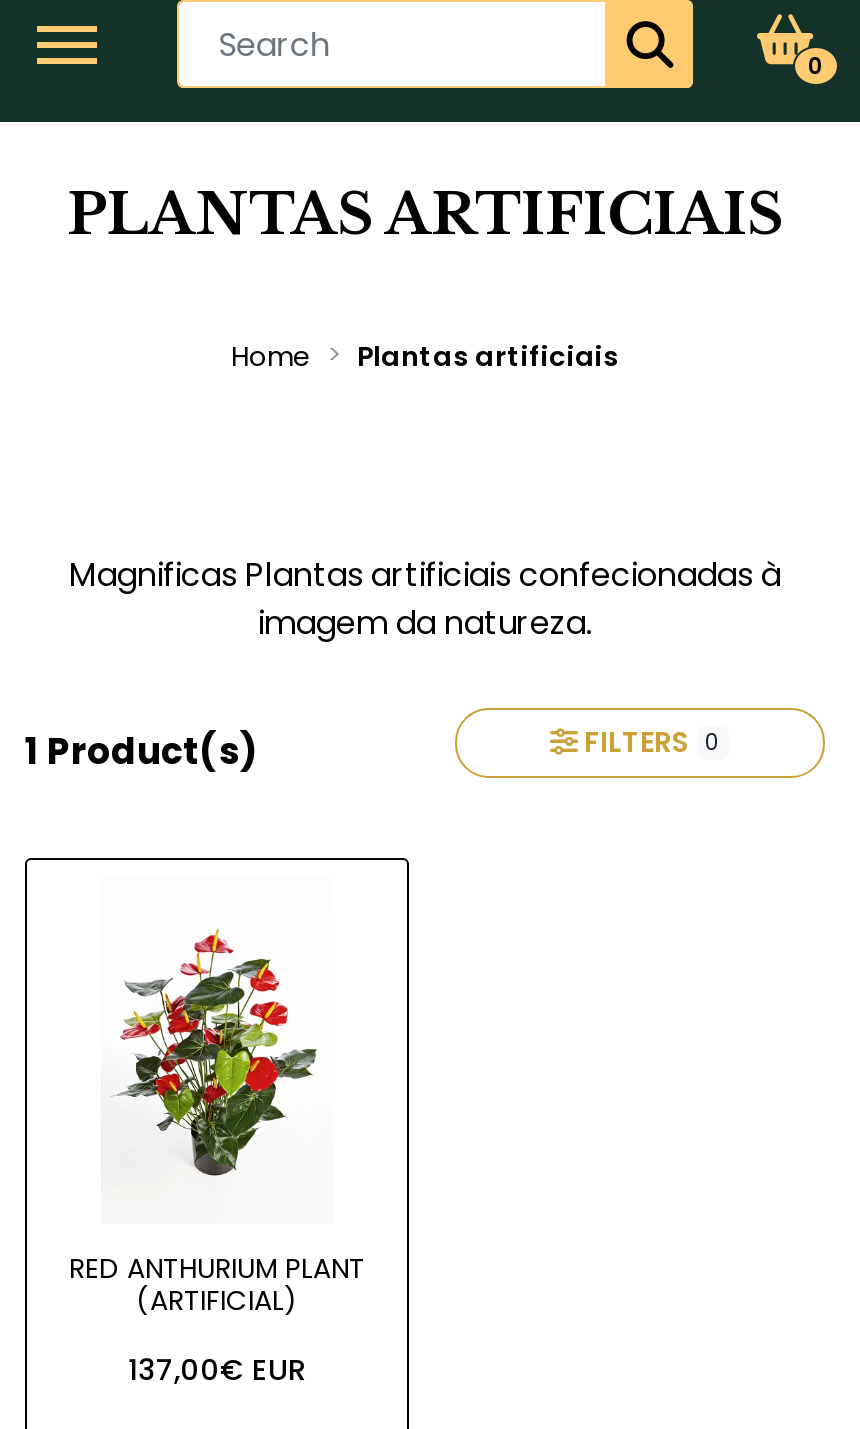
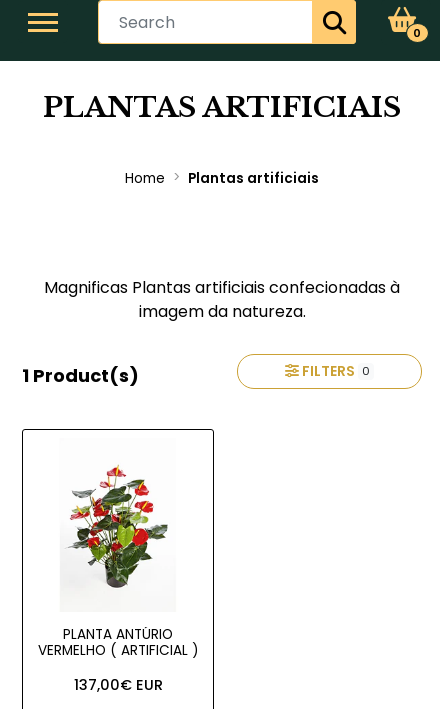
- RED ANTHURIUM PLANT
- (ARTIFICIAL)
+ PLANTA ANTÚRIO
+ VERMELHO ( ARTIFICIAL )
